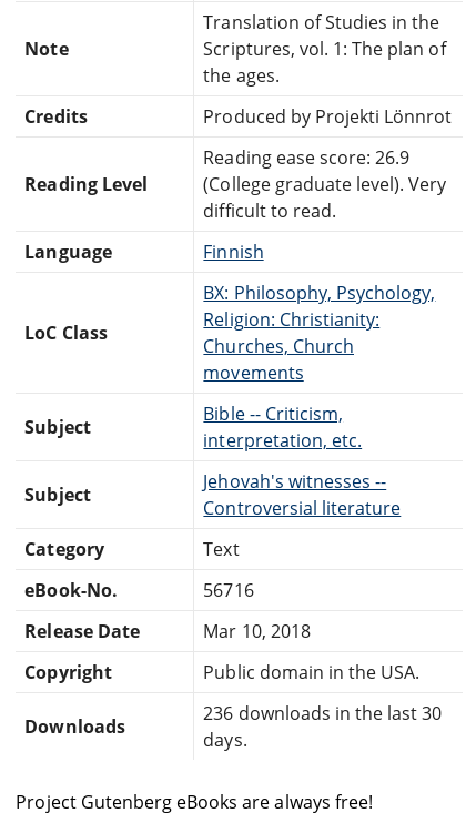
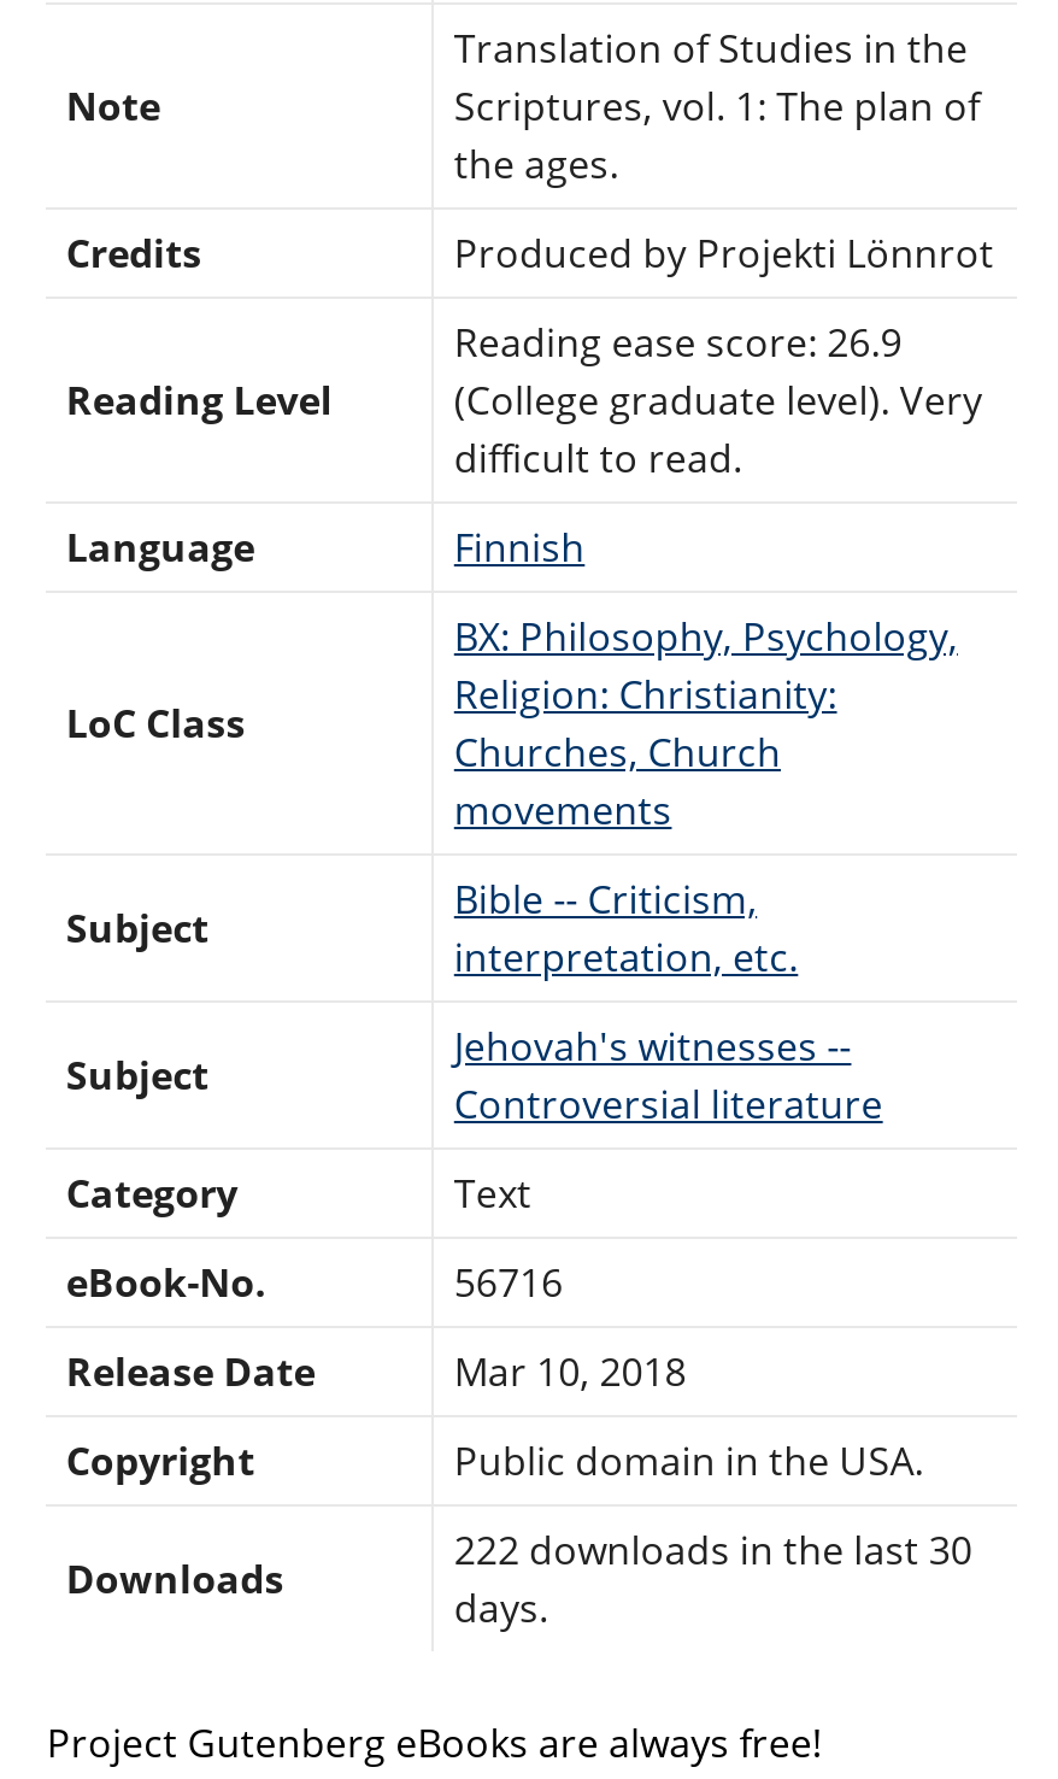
- 236 downloads in the last 30
+ 222 downloads in the last 30
